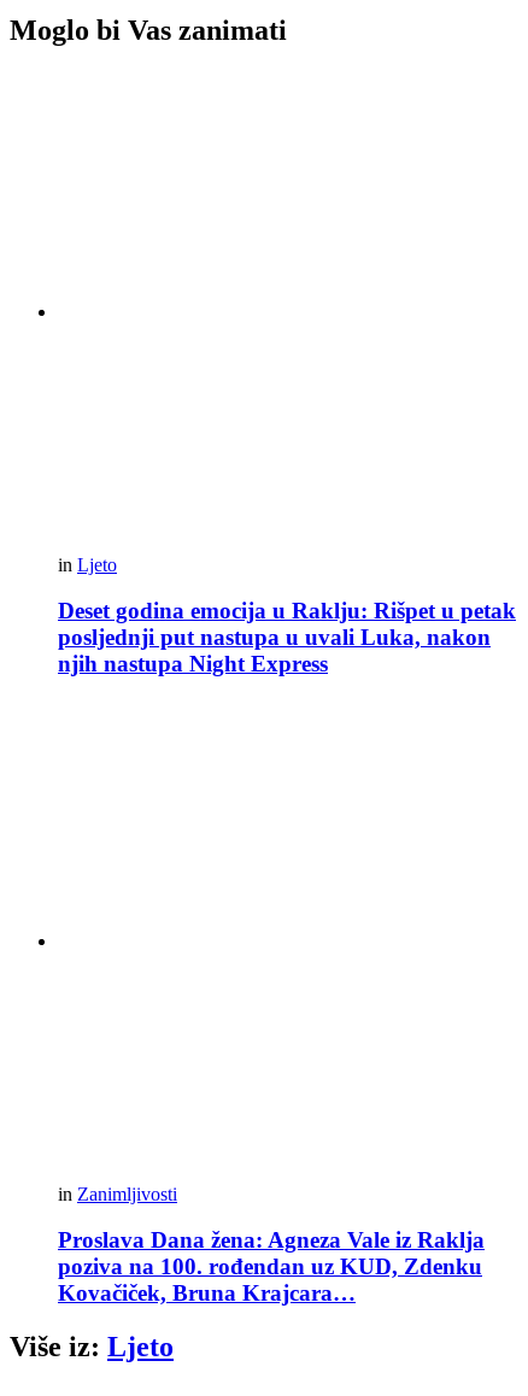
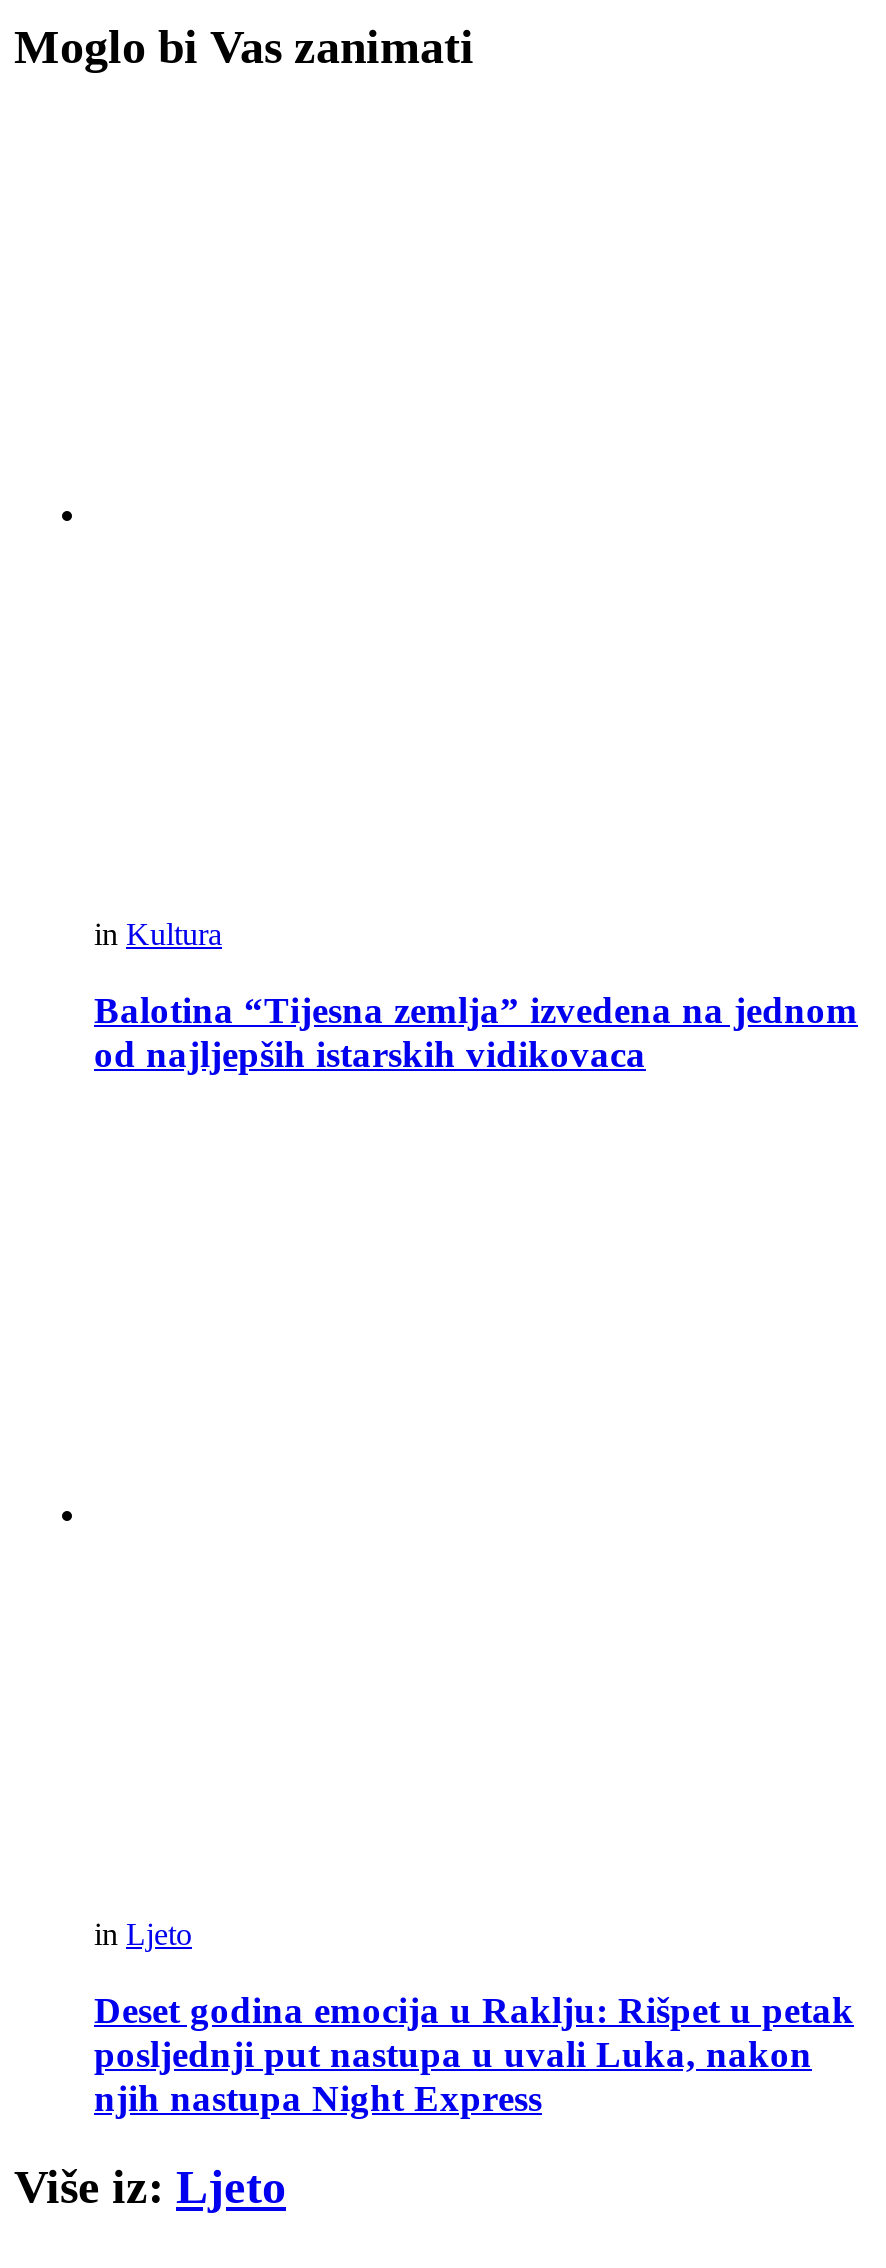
+ in Kultura
+ Balotina “Tijesna zemlja” izvedena na jednom
+ od najljepših istarskih vidikovaca

moved down: in Ljeto | Deset godina emocija u Raklju: Rišpet u petak | posljednji put nastupa u uvali Luka, nakon | njih nastupa Night Express

- in Zanimljivosti
- Proslava Dana žena: Agneza Vale iz Raklja
- poziva na 100. rođendan uz KUD, Zdenku
- Kovačiček, Bruna Krajcara…
